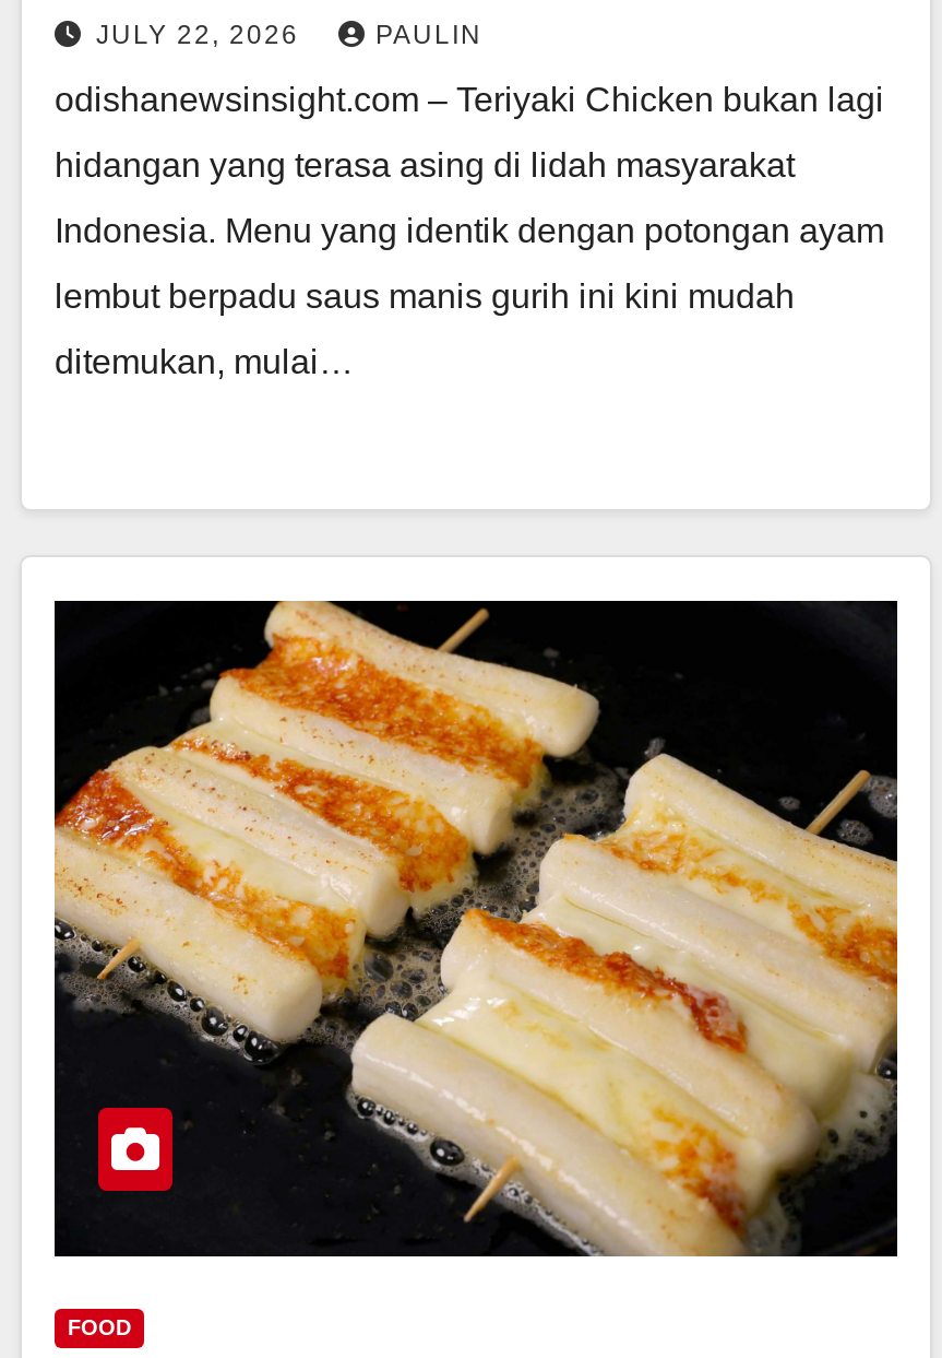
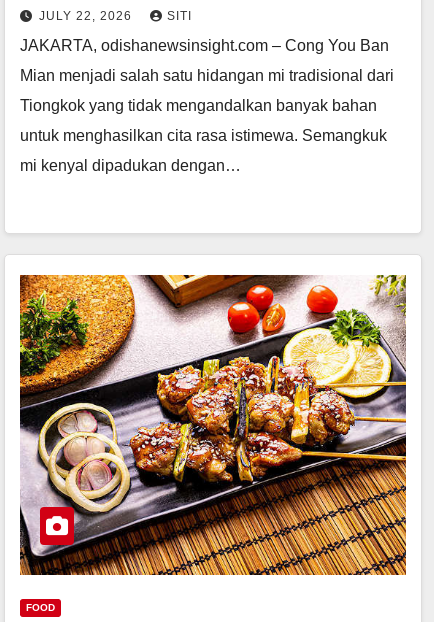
- PAULIN
+ SITI

- odishanewsinsight.com – Teriyaki Chicken bukan lagi
+ JAKARTA, odishanewsinsight.com – Cong You Ban

- hidangan yang terasa asing di lidah masyarakat
+ Mian menjadi salah satu hidangan mi tradisional dari

- Indonesia. Menu yang identik dengan potongan ayam
+ Tiongkok yang tidak mengandalkan banyak bahan

- lembut berpadu saus manis gurih ini kini mudah
+ untuk menghasilkan cita rasa istimewa. Semangkuk

- ditemukan, mulai…
+ mi kenyal dipadukan dengan…

- [image]
+ [image]
